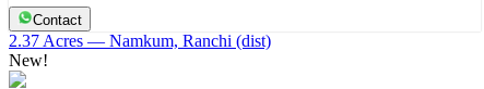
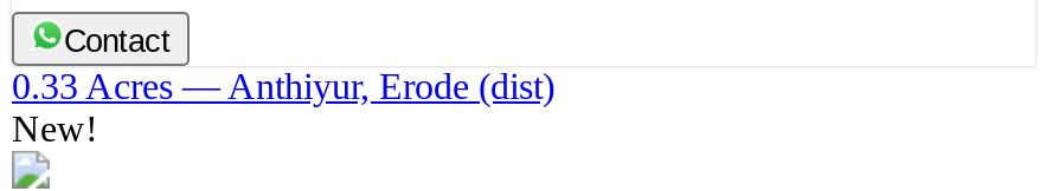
- 2.37 Acres— Namkum, Ranchi (dist)
+ 0.33 Acres— Anthiyur, Erode (dist)
